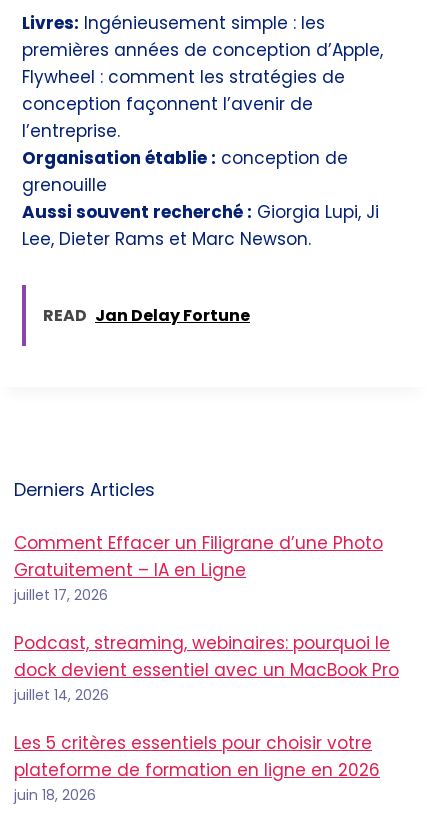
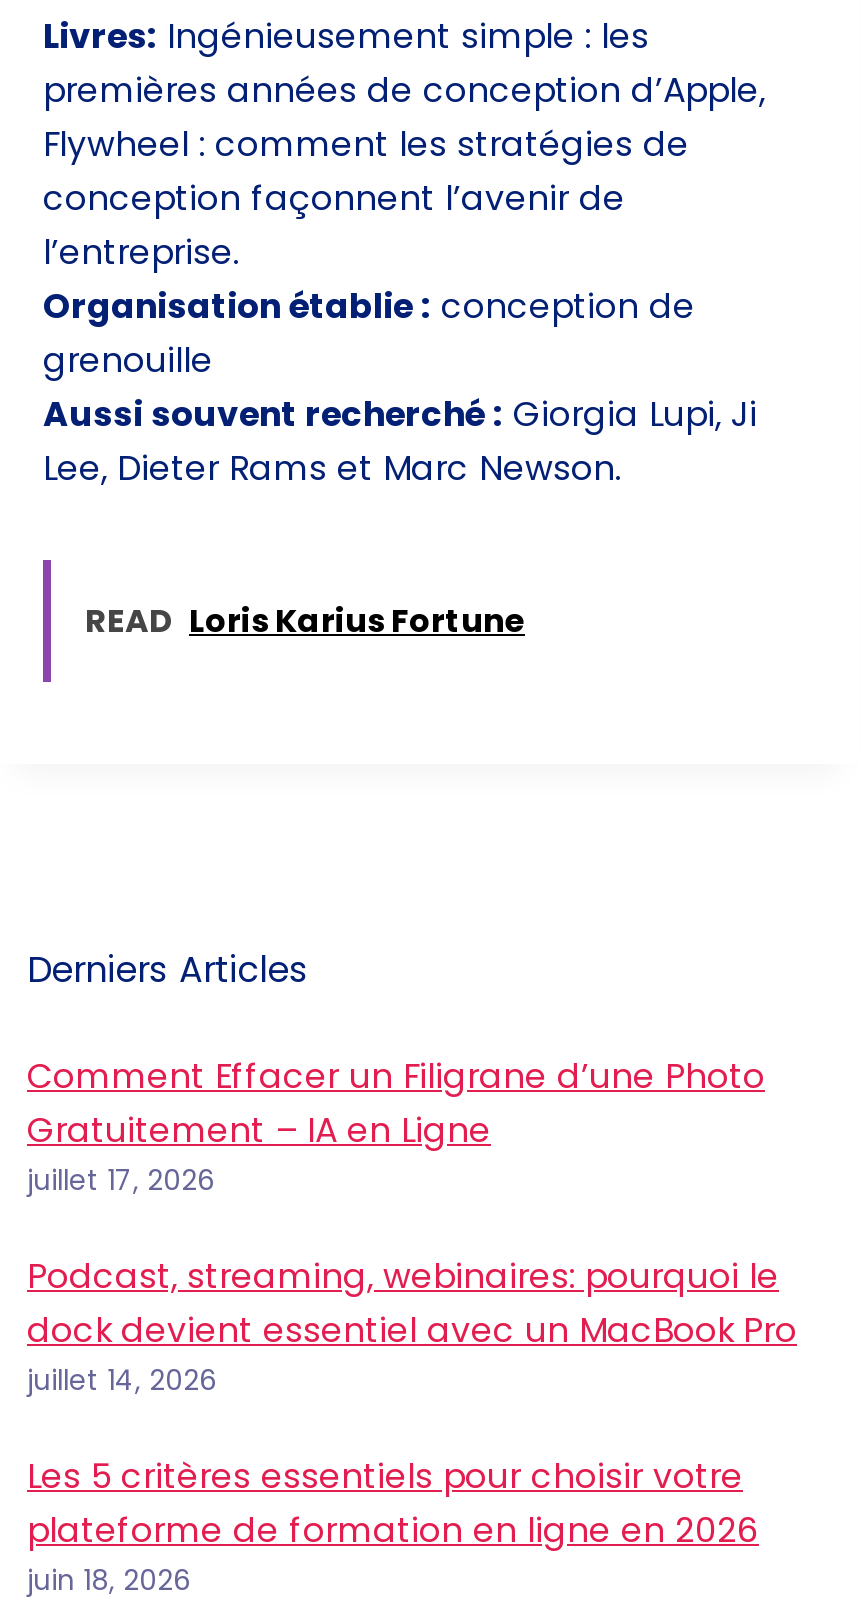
- READ Jan Delay Fortune
+ READ Loris Karius Fortune
